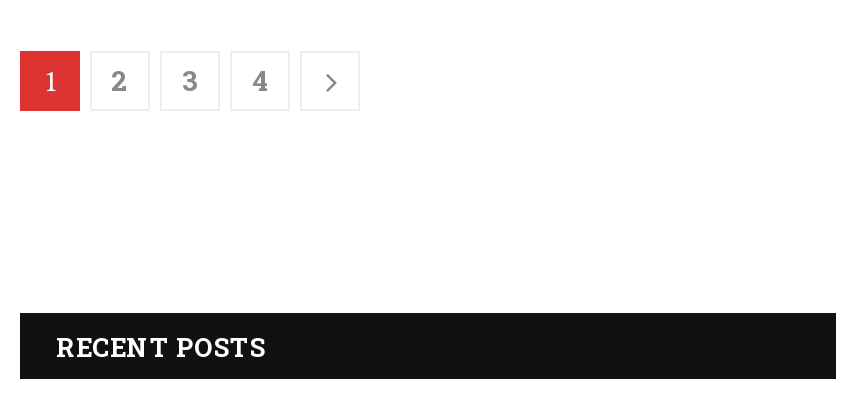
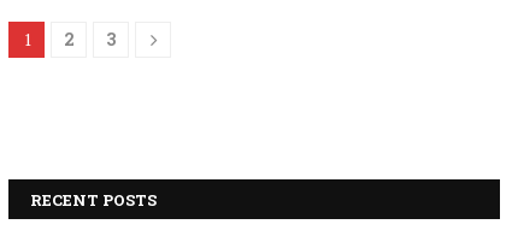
- 4
